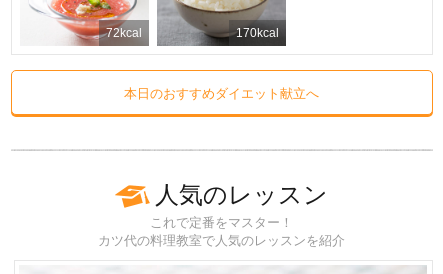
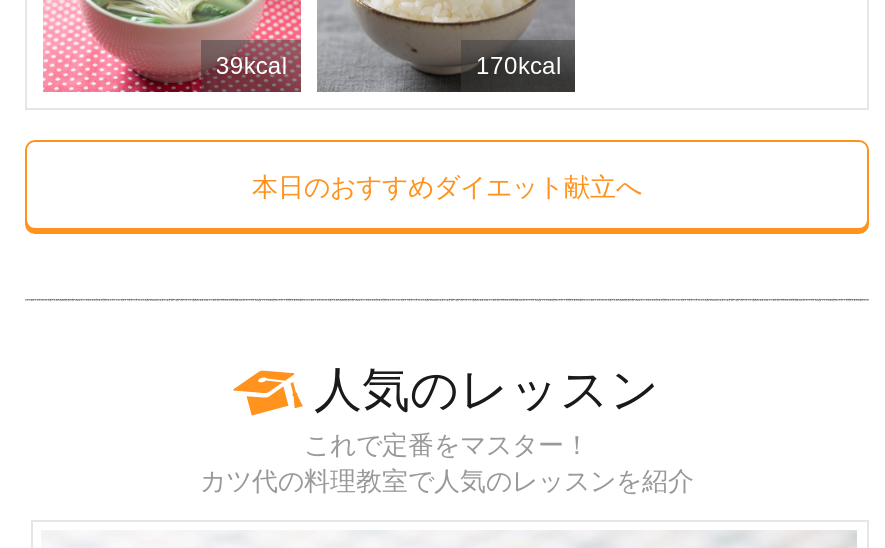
- 72kcal
+ 39kcal
